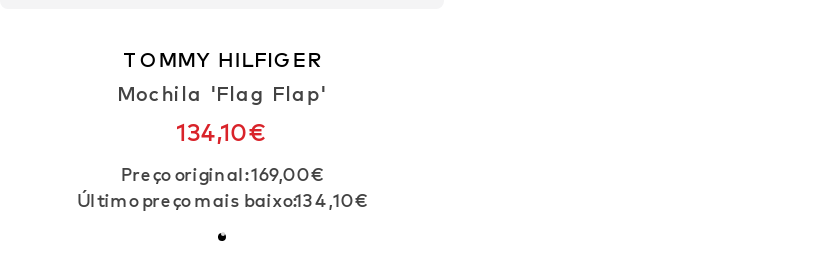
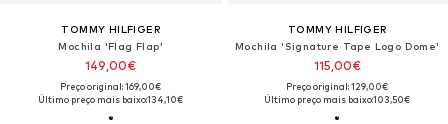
+ TOMMY HILFIGER
+ Mochila 'Signature Tape Logo Dome'
+ 115,00€
+ Preço original: 129,00€
+ Último preço mais baixo:103,50€

- 134,10€
+ 149,00€
